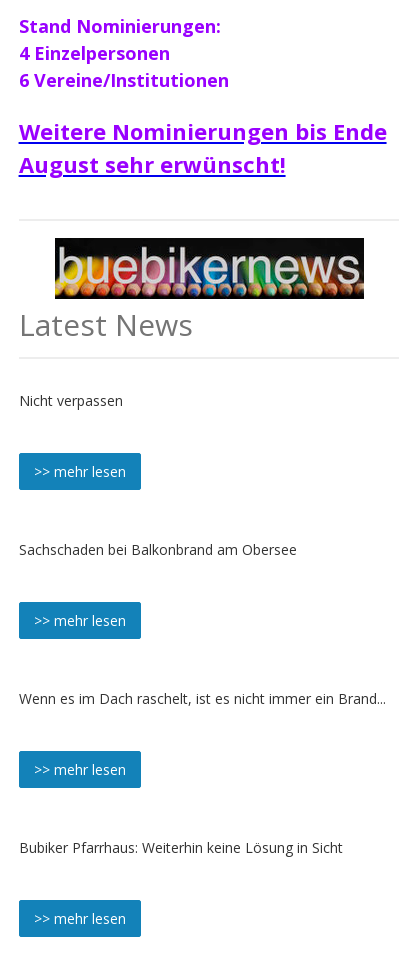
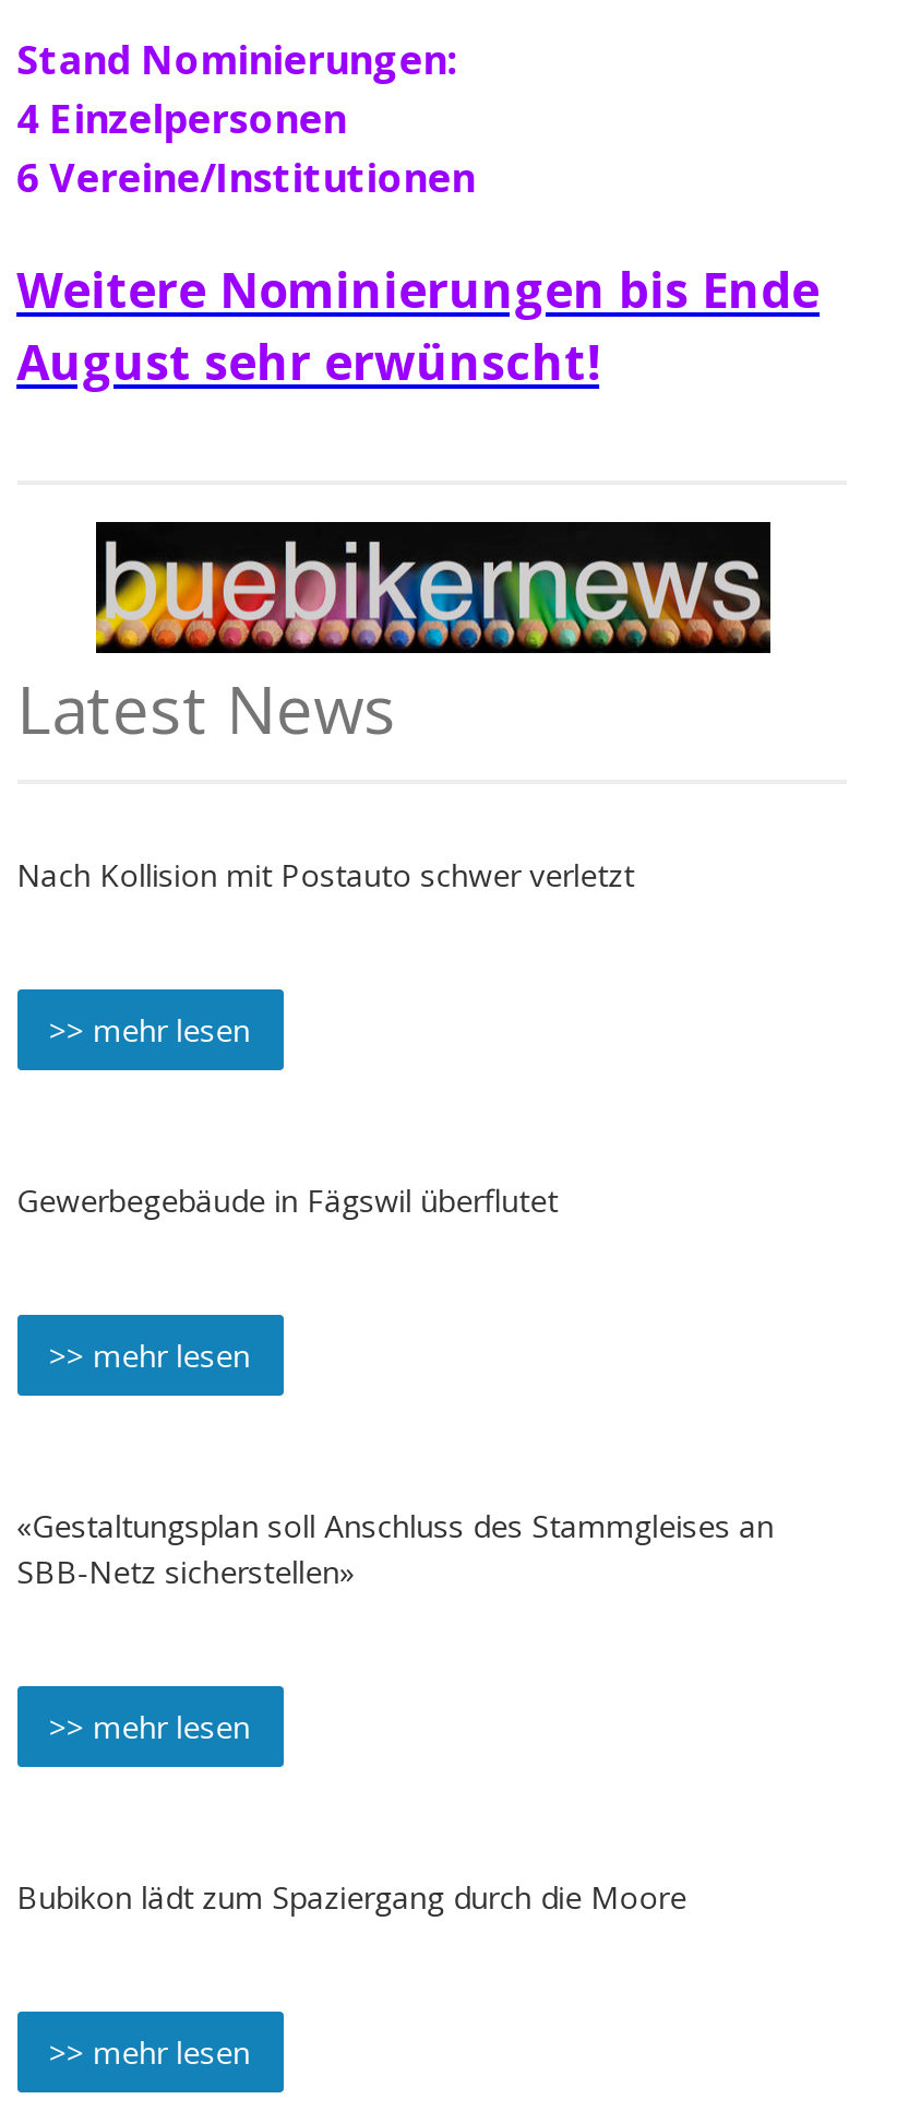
- Nicht verpassen
+ Nach Kollision mit Postauto schwer verletzt

- Sachschaden bei Balkonbrand am Obersee
+ Gewerbegebäude in Fägswil überflutet

- Wenn es im Dach raschelt, ist es nicht immer ein Brand...
+ «Gestaltungsplan soll Anschluss des Stammgleises an
+ SBB-Netz sicherstellen»

- Bubiker Pfarrhaus: Weiterhin keine Lösung in Sicht
+ Bubikon lädt zum Spaziergang durch die Moore
